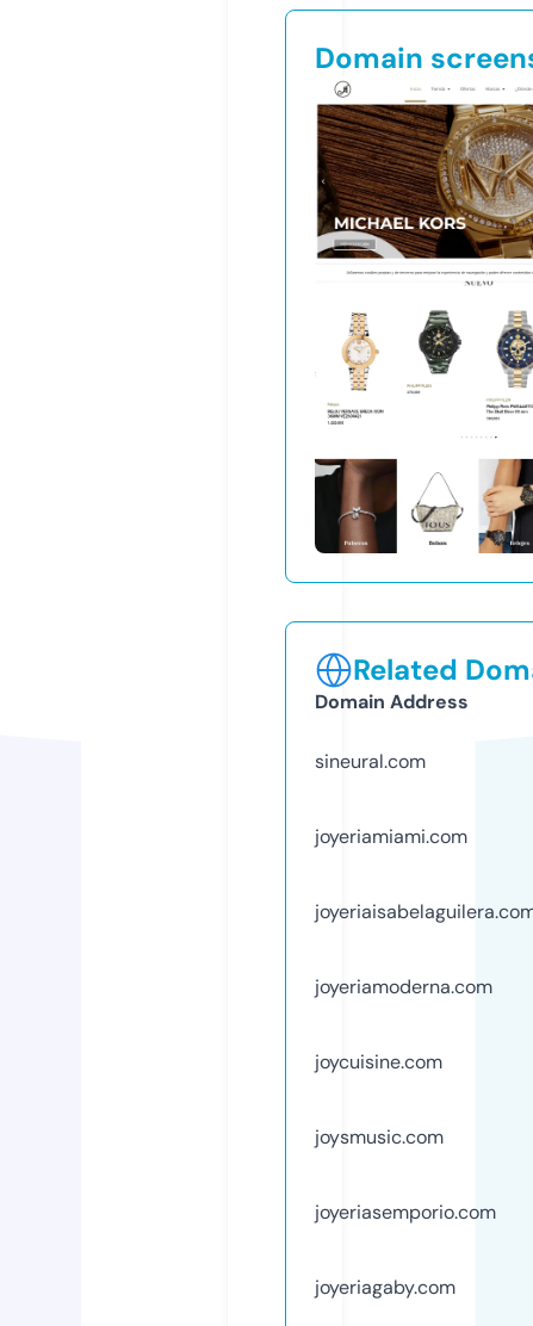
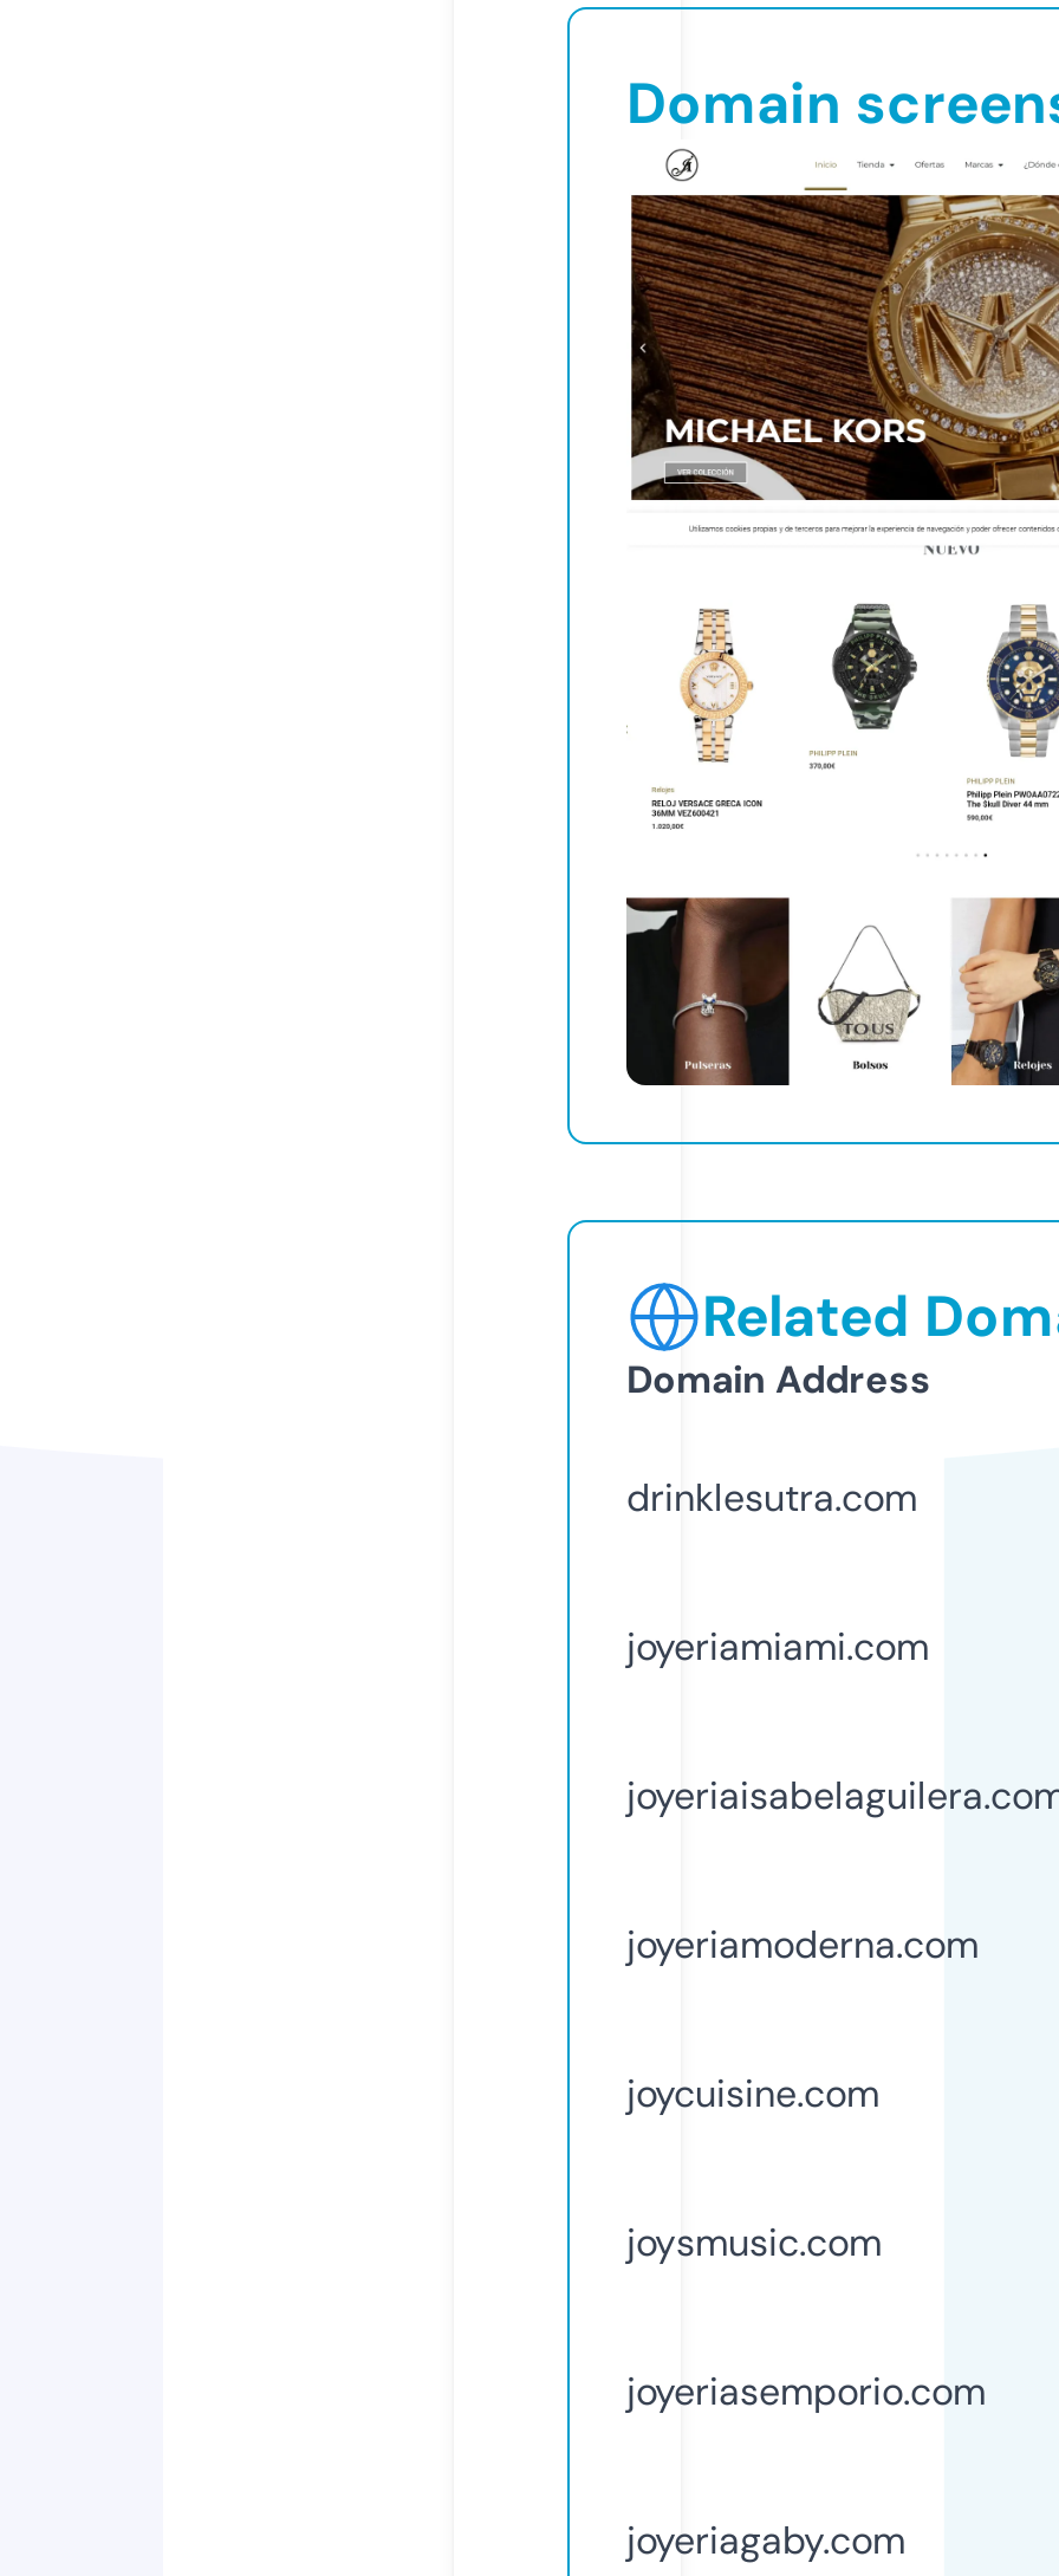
- sineural.com
+ drinklesutra.com
